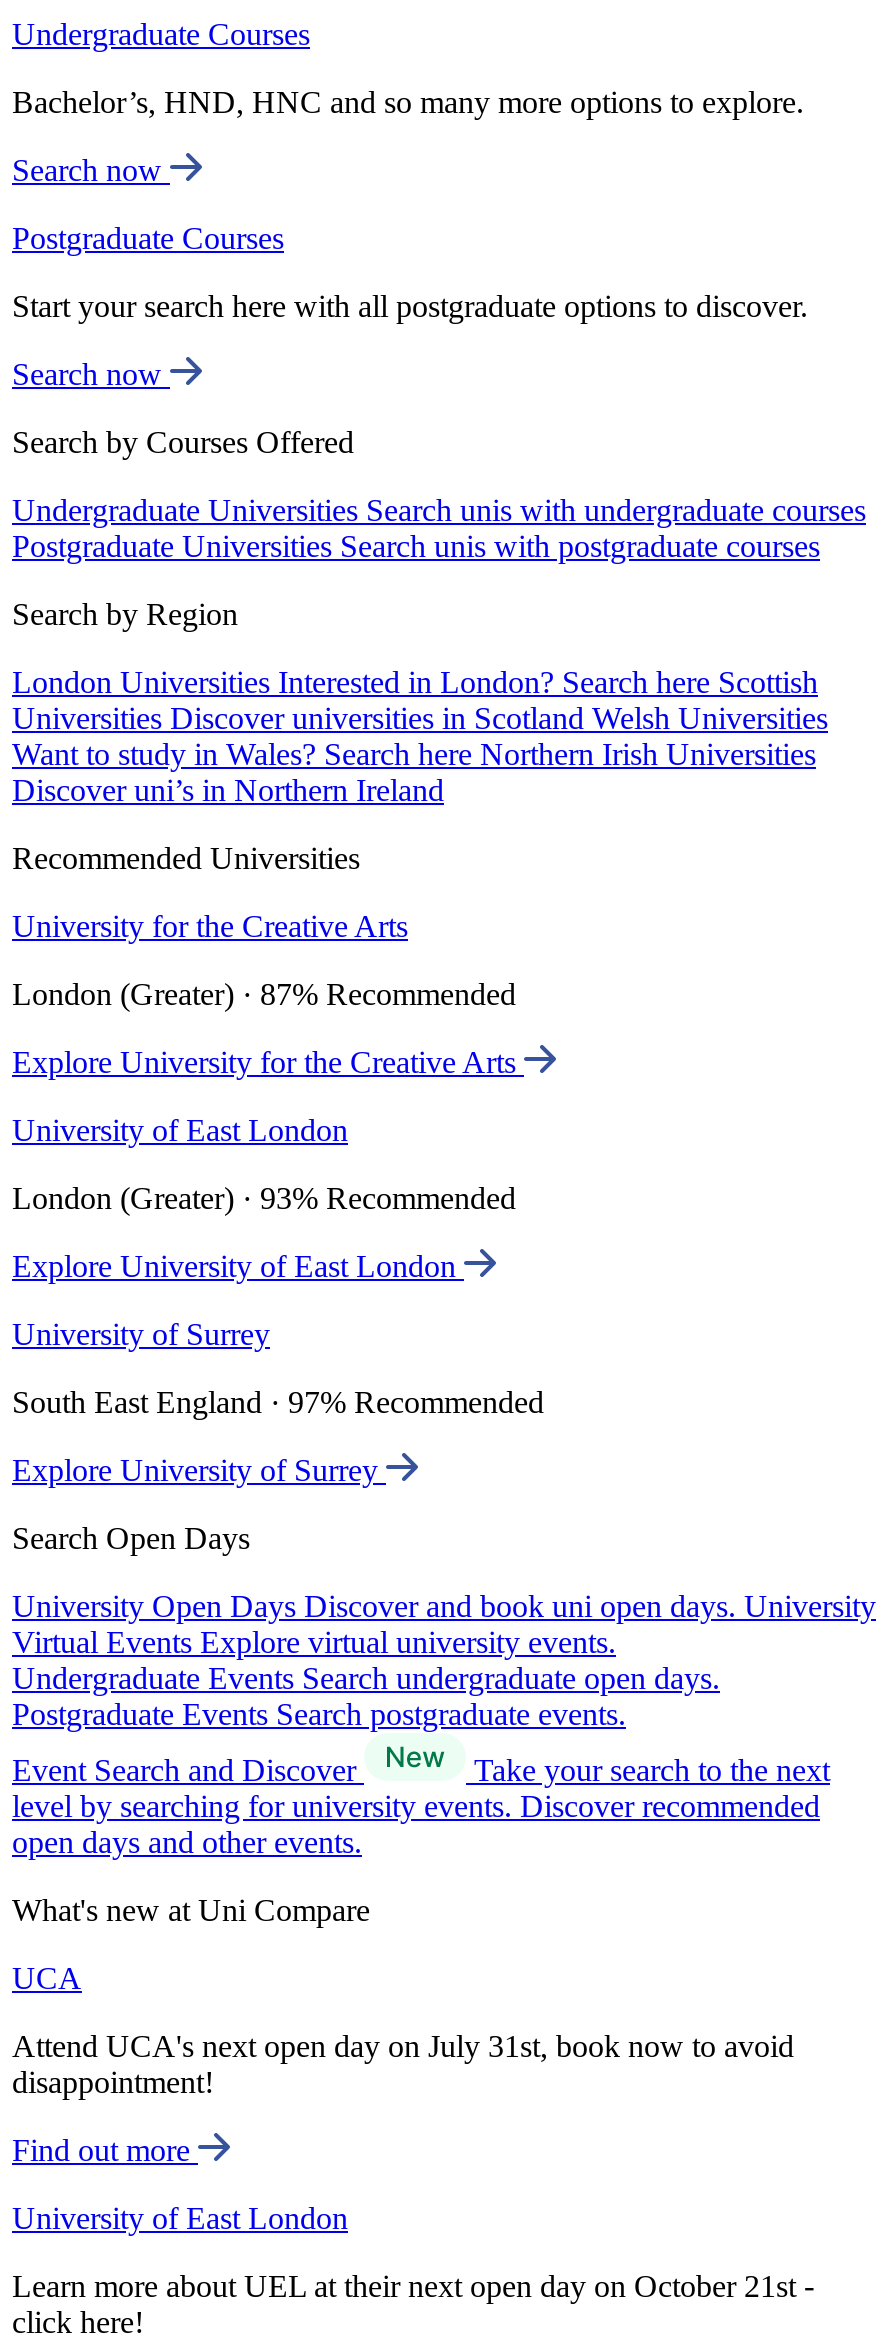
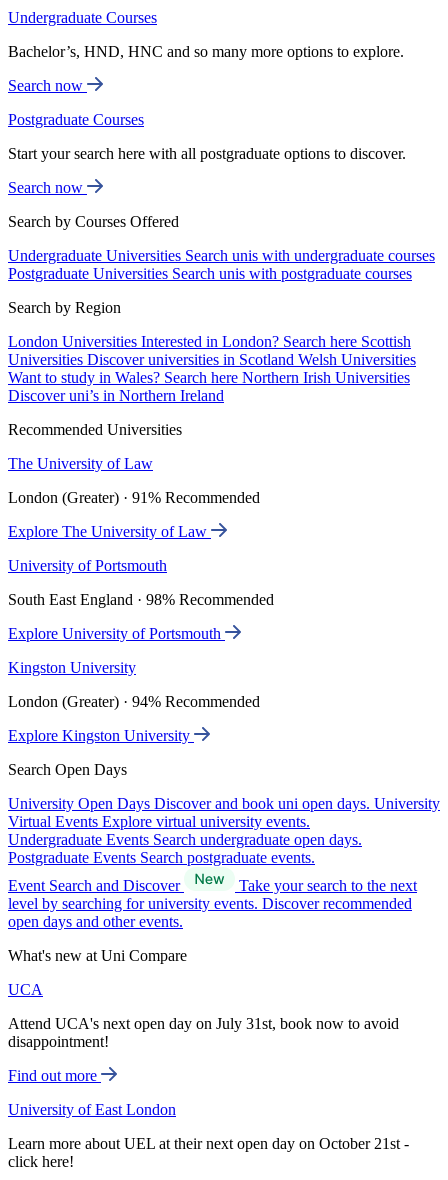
- University for the Creative Arts
+ The University of Law

- London (Greater) · 87% Recommended
+ London (Greater) · 91% Recommended

- Explore University for the Creative Arts
+ Explore The University of Law

- University of East London
+ University of Portsmouth

- London (Greater) · 93% Recommended
+ South East England · 98% Recommended

- Explore University of East London
+ Explore University of Portsmouth

- University of Surrey
+ Kingston University

- South East England · 97% Recommended
+ London (Greater) · 94% Recommended

- Explore University of Surrey
+ Explore Kingston University
